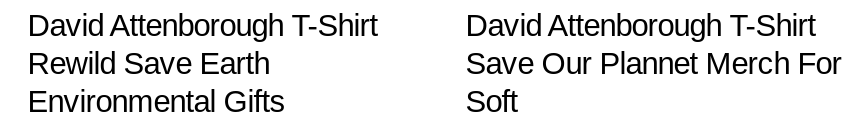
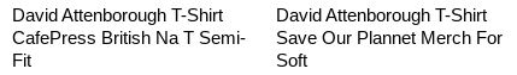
- Rewild Save Earth
- Environmental Gifts
+ CafePress British Na T Semi-
+ Fit
